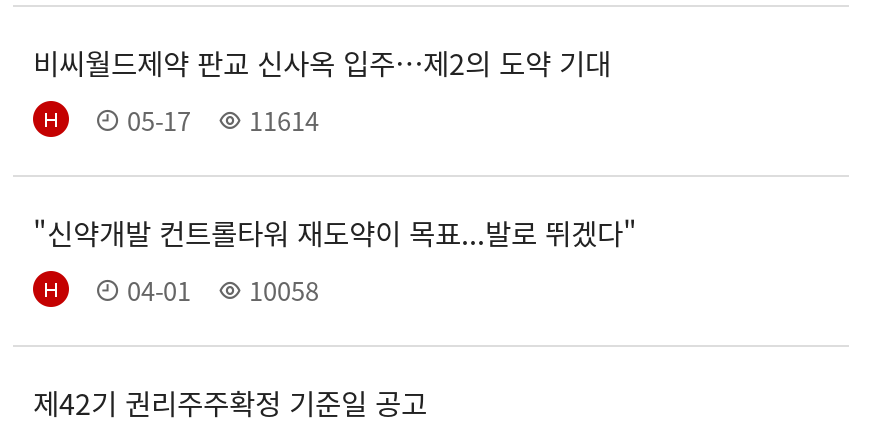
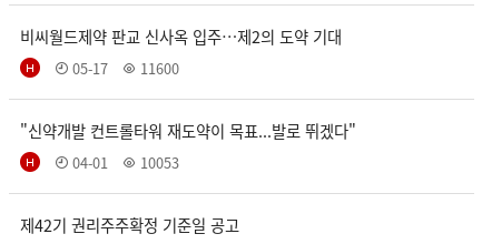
- 05-17 11614
+ 05-17 11600

- 04-01 10058
+ 04-01 10053
